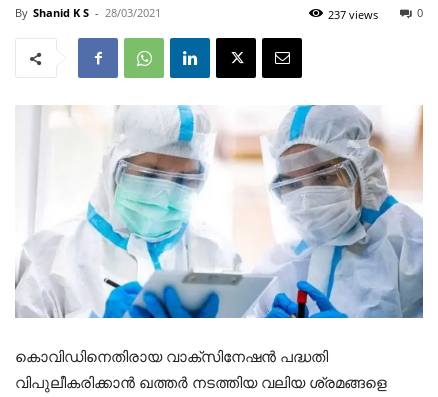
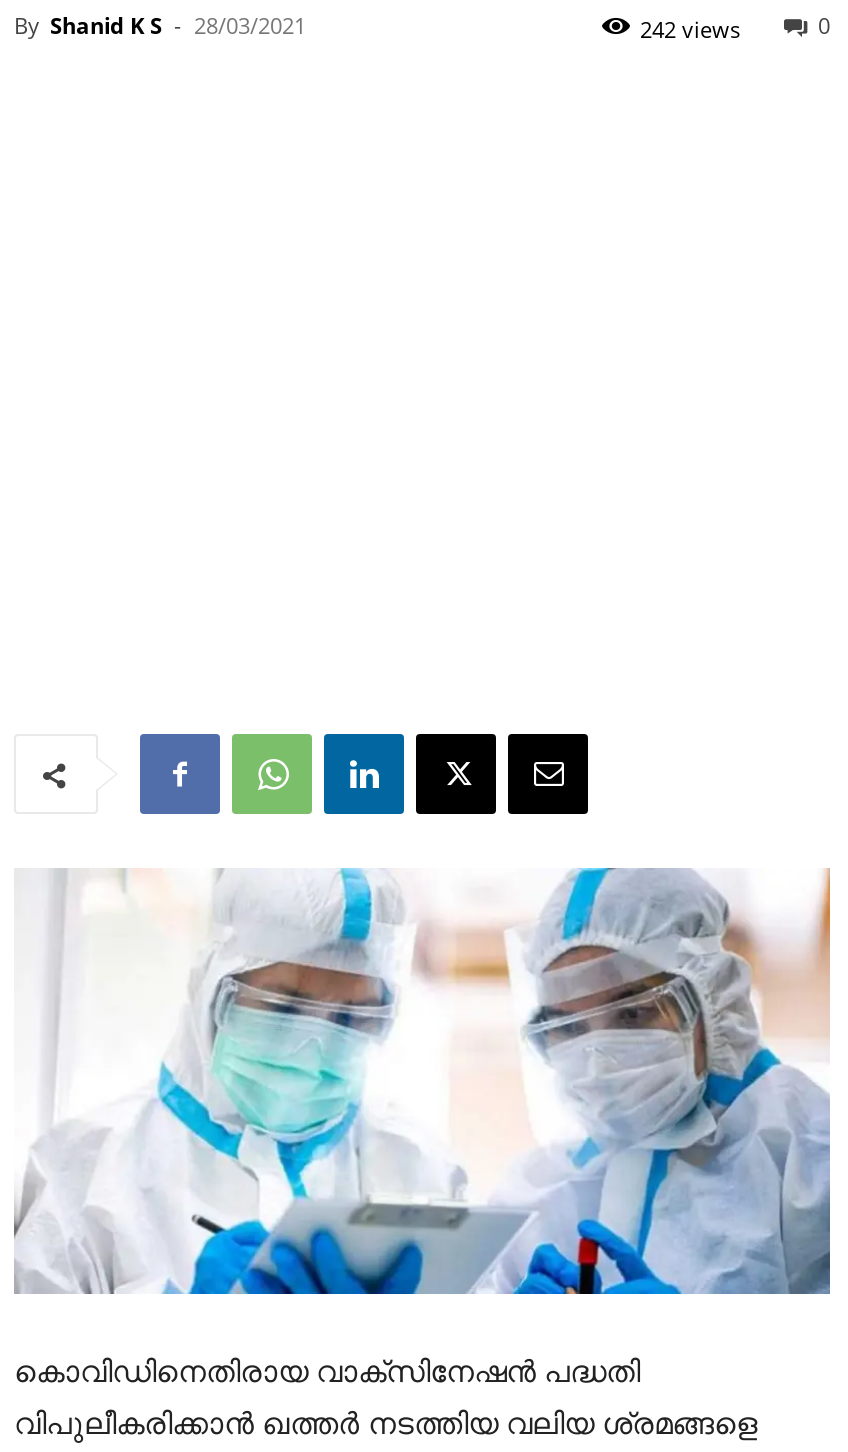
- 237 views
+ 242 views
